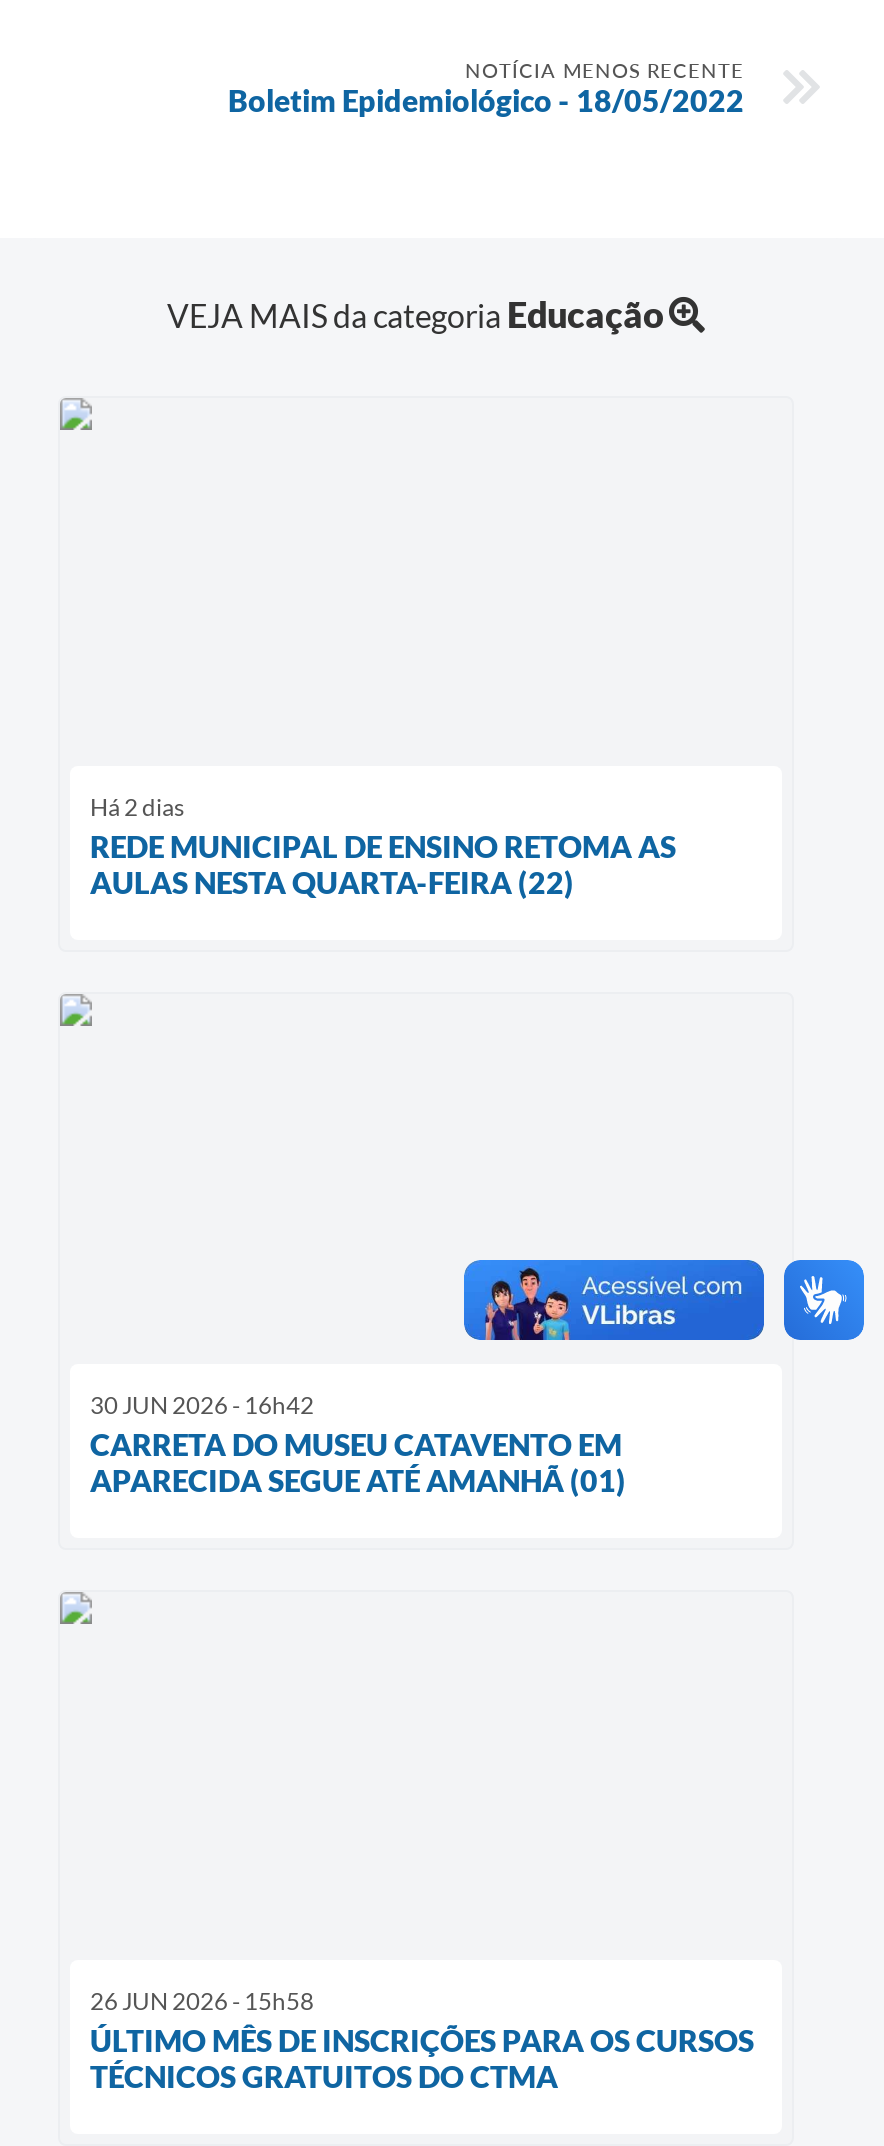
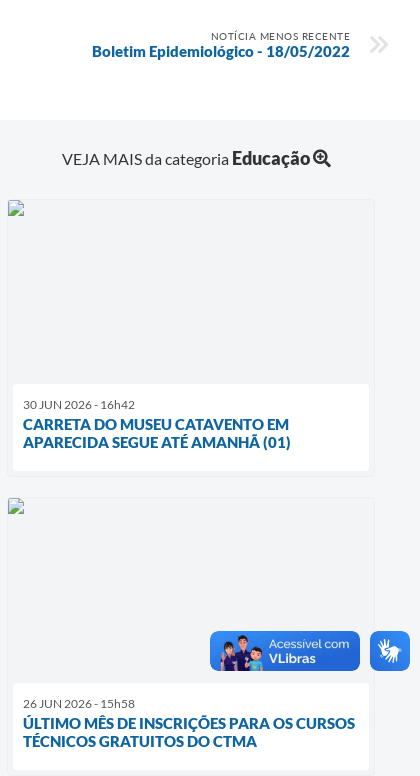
- Há 2 dias
- REDE MUNICIPAL DE ENSINO RETOMA AS
- AULAS NESTA QUARTA-FEIRA (22)

+ [image]

+ [image]
